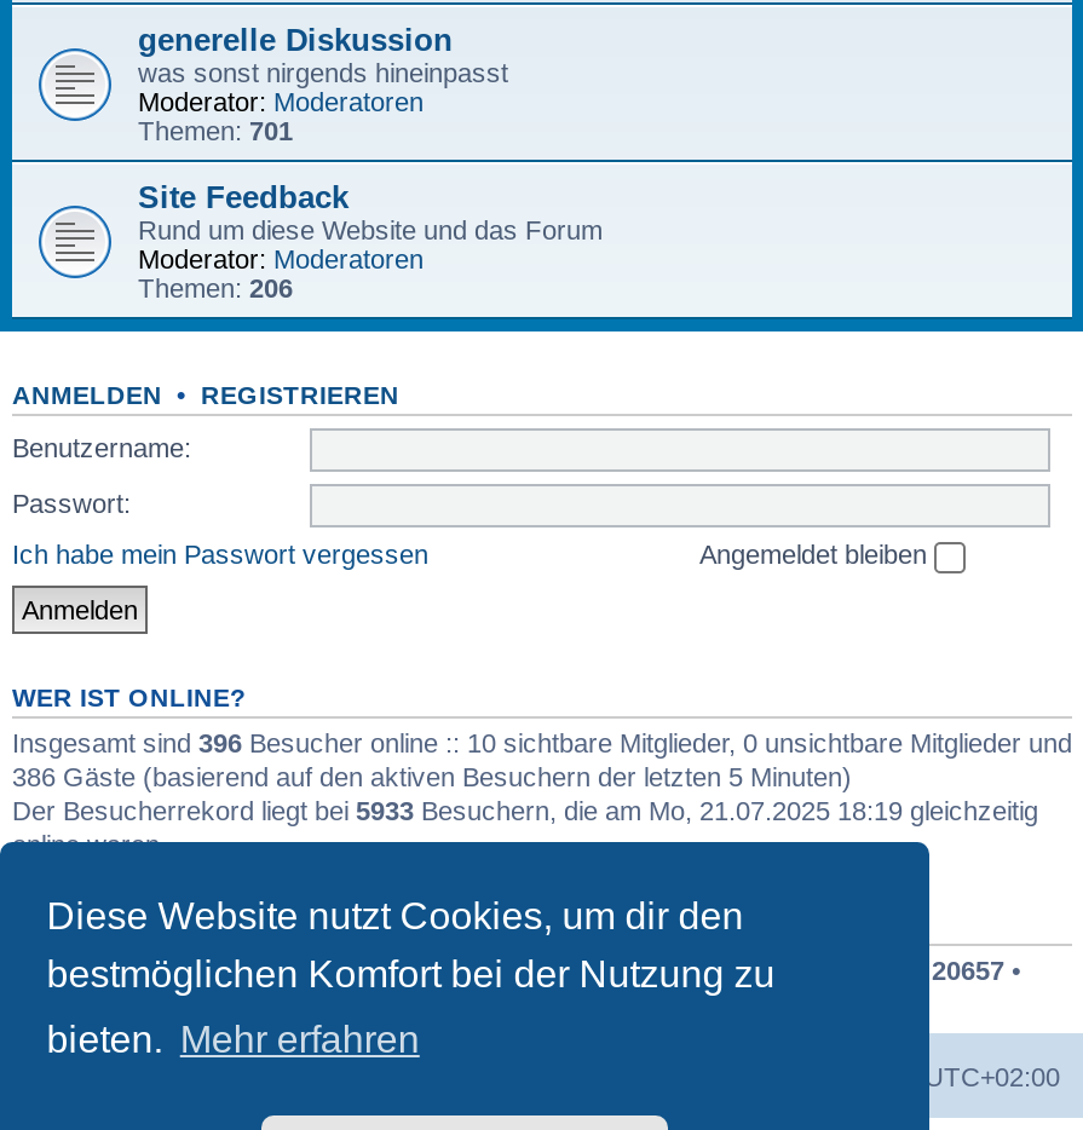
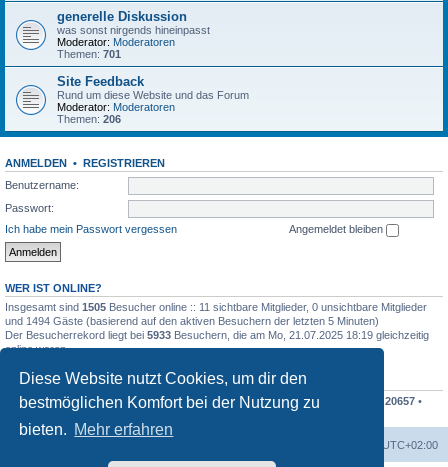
- Insgesamt sind 396 Besucher online :: 10 sichtbare Mitglieder, 0 unsichtbare Mitglieder und
- 386 Gäste (basierend auf den aktiven Besuchern der letzten 5 Minuten)
+ Insgesamt sind 1505 Besucher online :: 11 sichtbare Mitglieder, 0 unsichtbare Mitglieder
+ und 1494 Gäste (basierend auf den aktiven Besuchern der letzten 5 Minuten)
